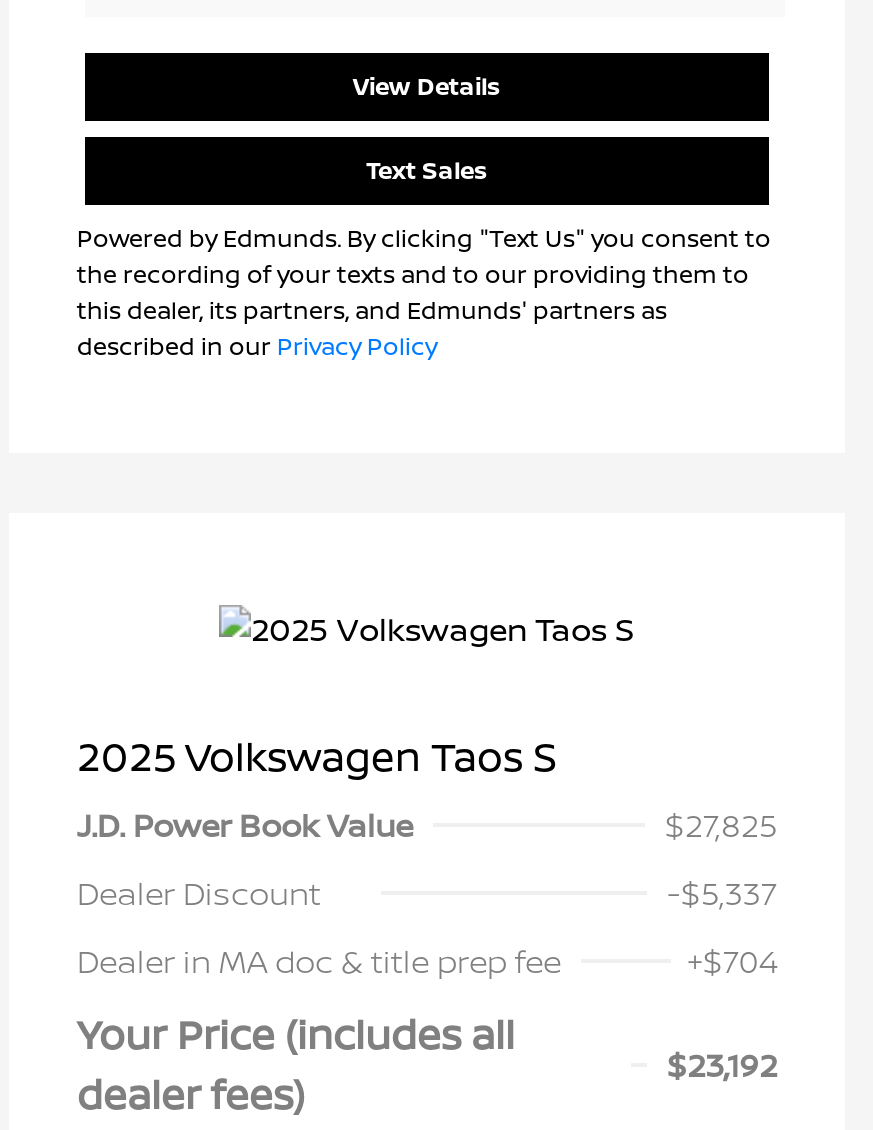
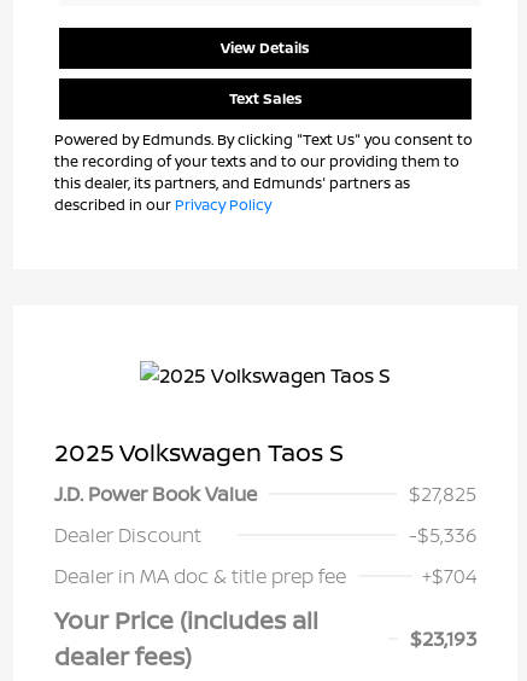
- -$5,337
+ -$5,336

- $23,192
+ $23,193
